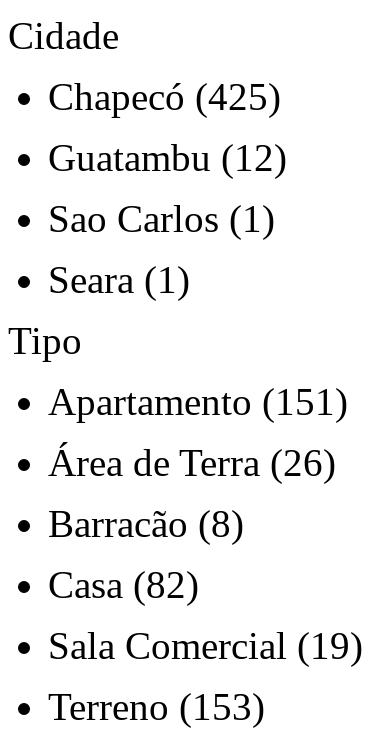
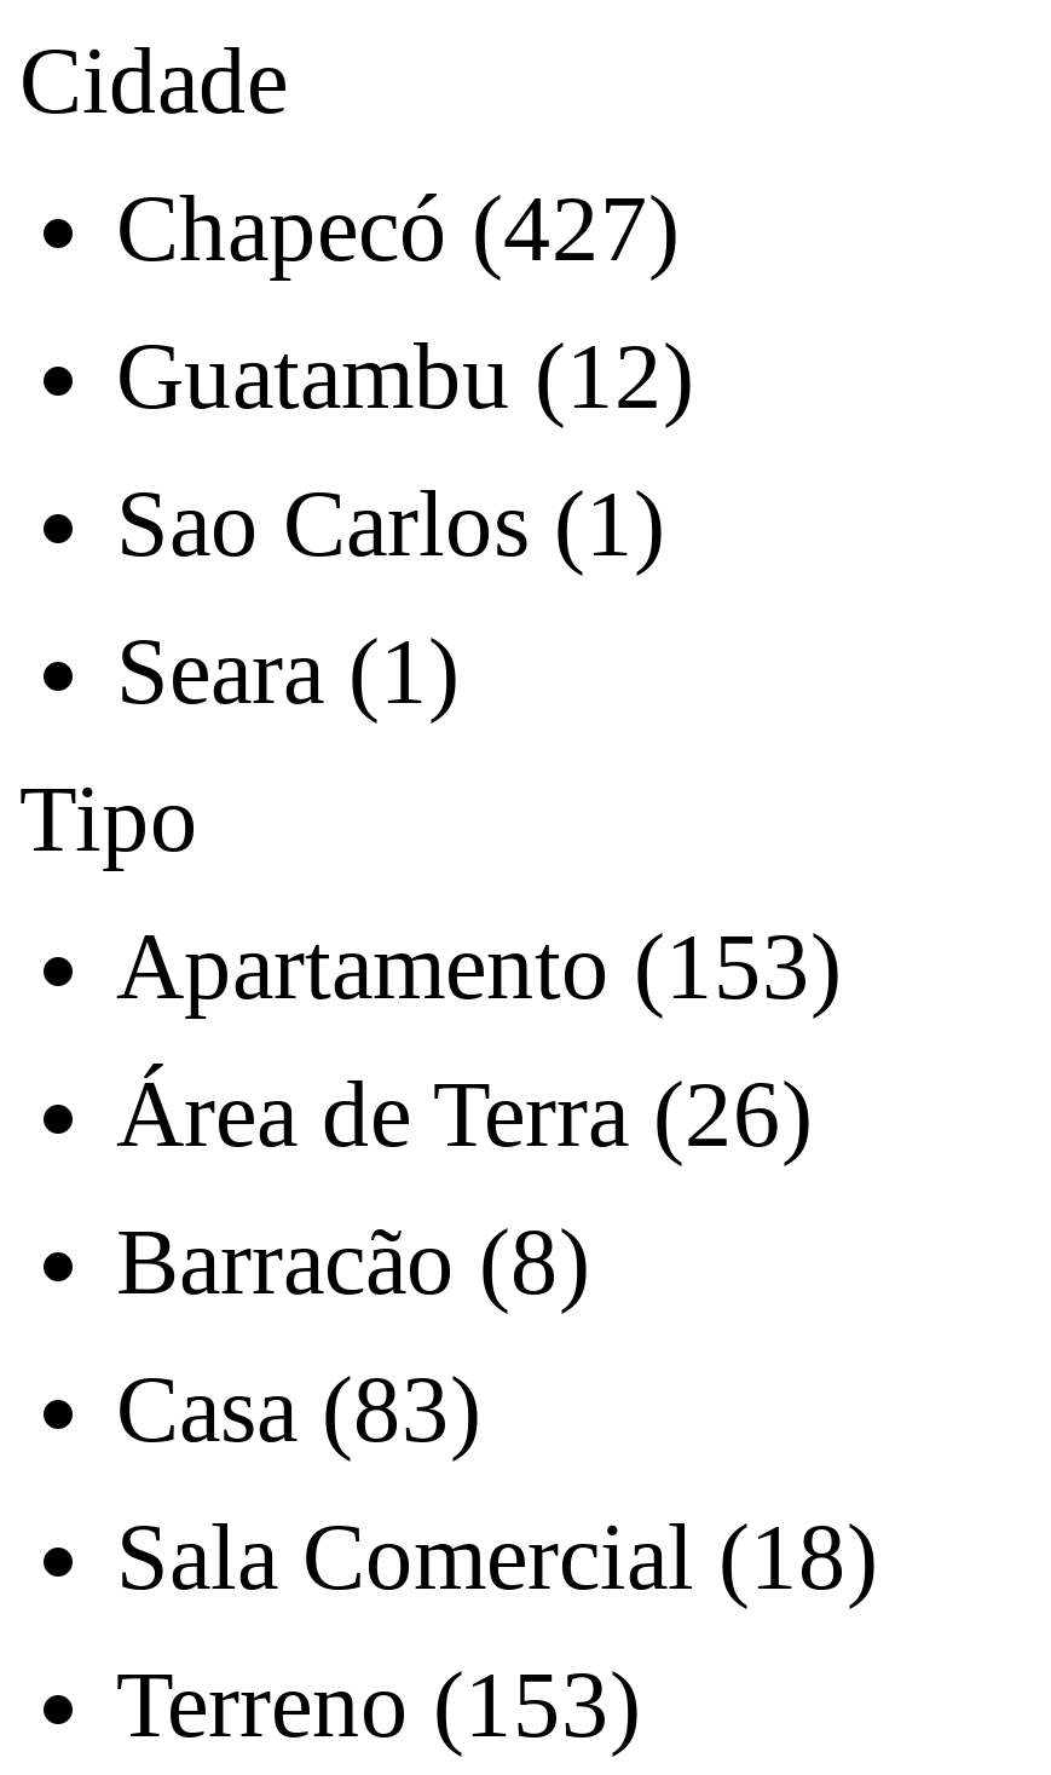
- Chapecó (425)
+ Chapecó (427)

- Apartamento (151)
+ Apartamento (153)

- Casa (82)
+ Casa (83)

- Sala Comercial (19)
+ Sala Comercial (18)
